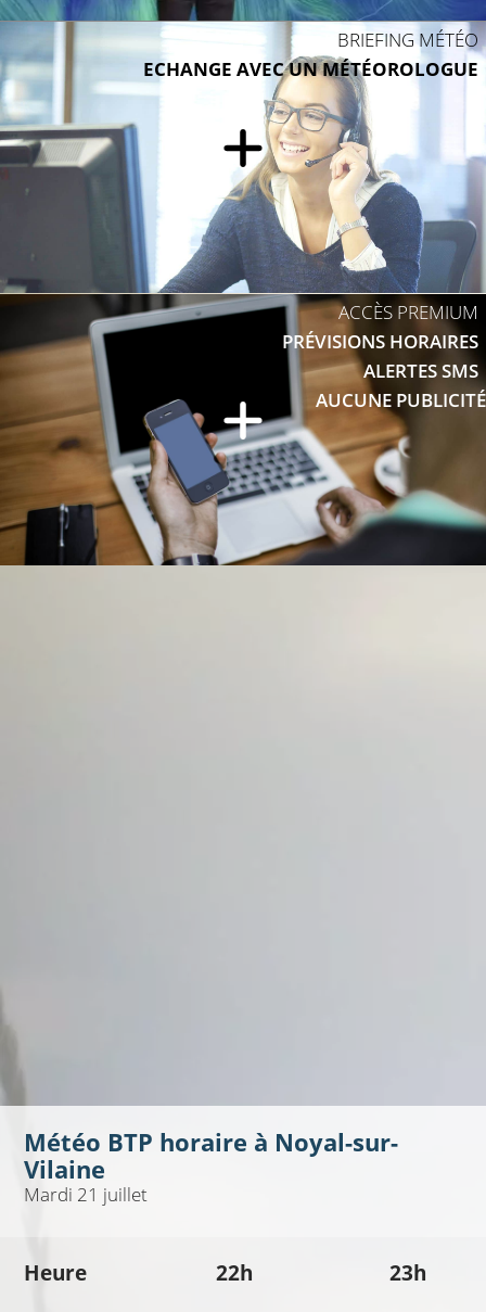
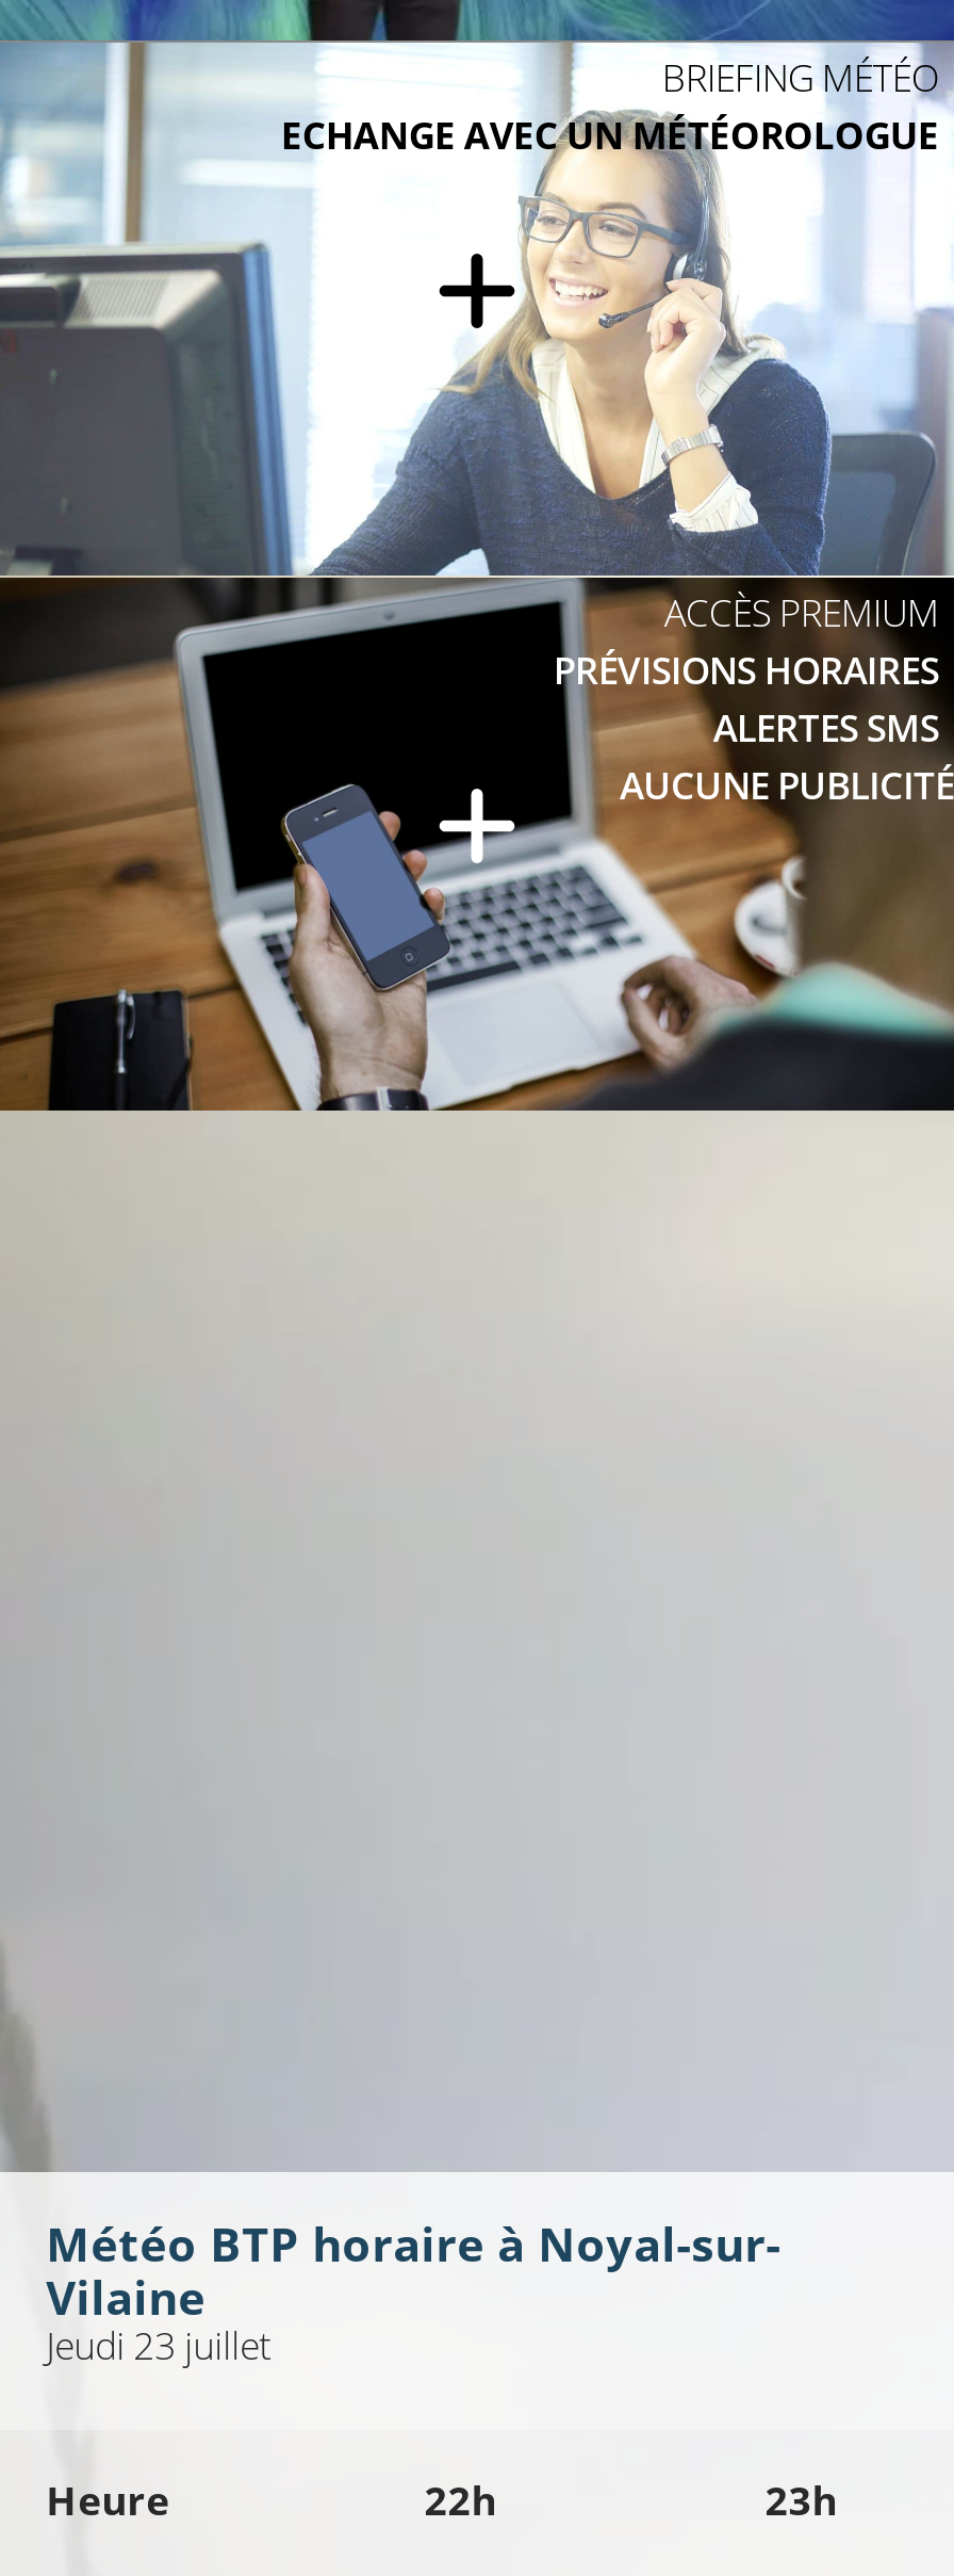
- Mardi 21 juillet
+ Jeudi 23 juillet
